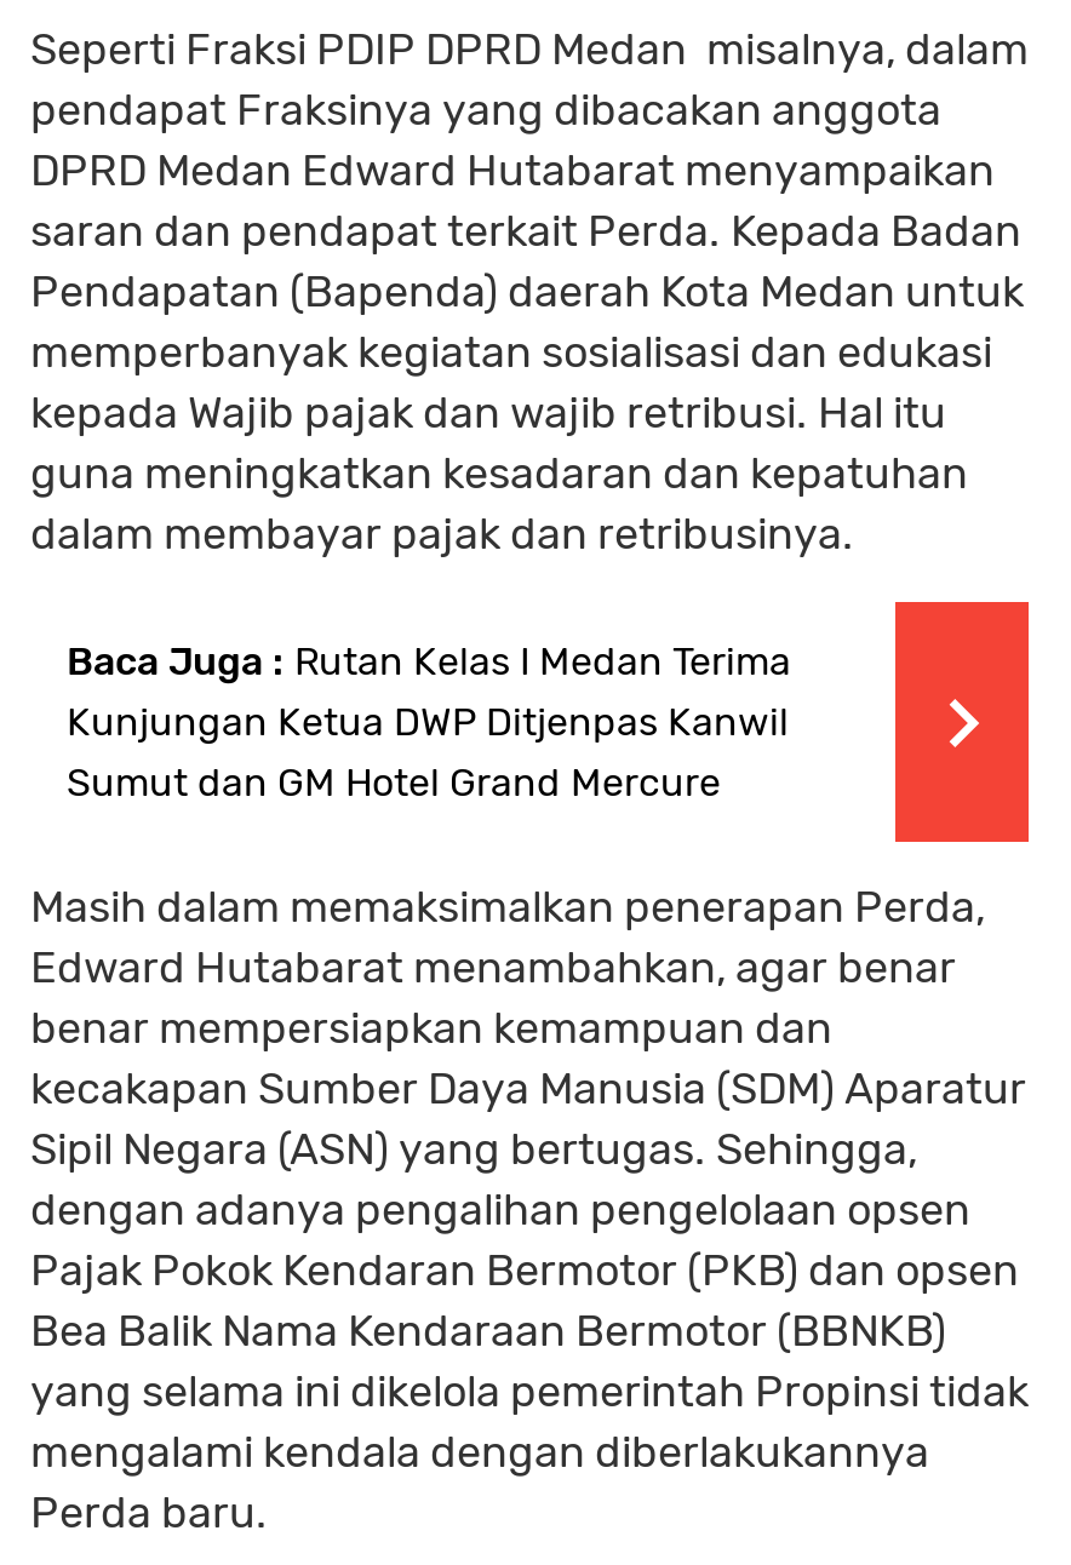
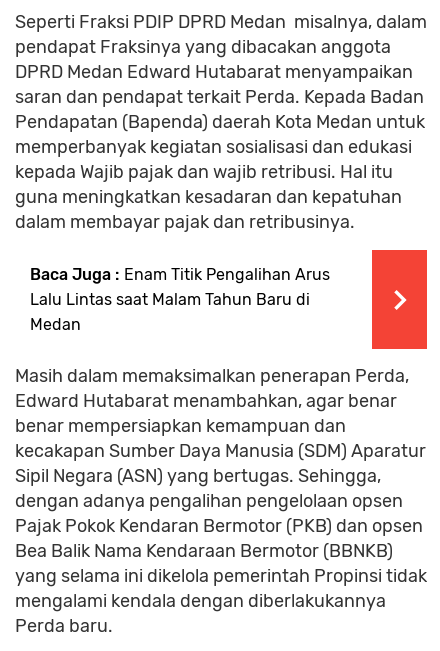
- Baca Juga : Rutan Kelas I Medan Terima
- Kunjungan Ketua DWP Ditjenpas Kanwil
- Sumut dan GM Hotel Grand Mercure
+ Baca Juga : Enam Titik Pengalihan Arus
+ Lalu Lintas saat Malam Tahun Baru di
+ Medan
